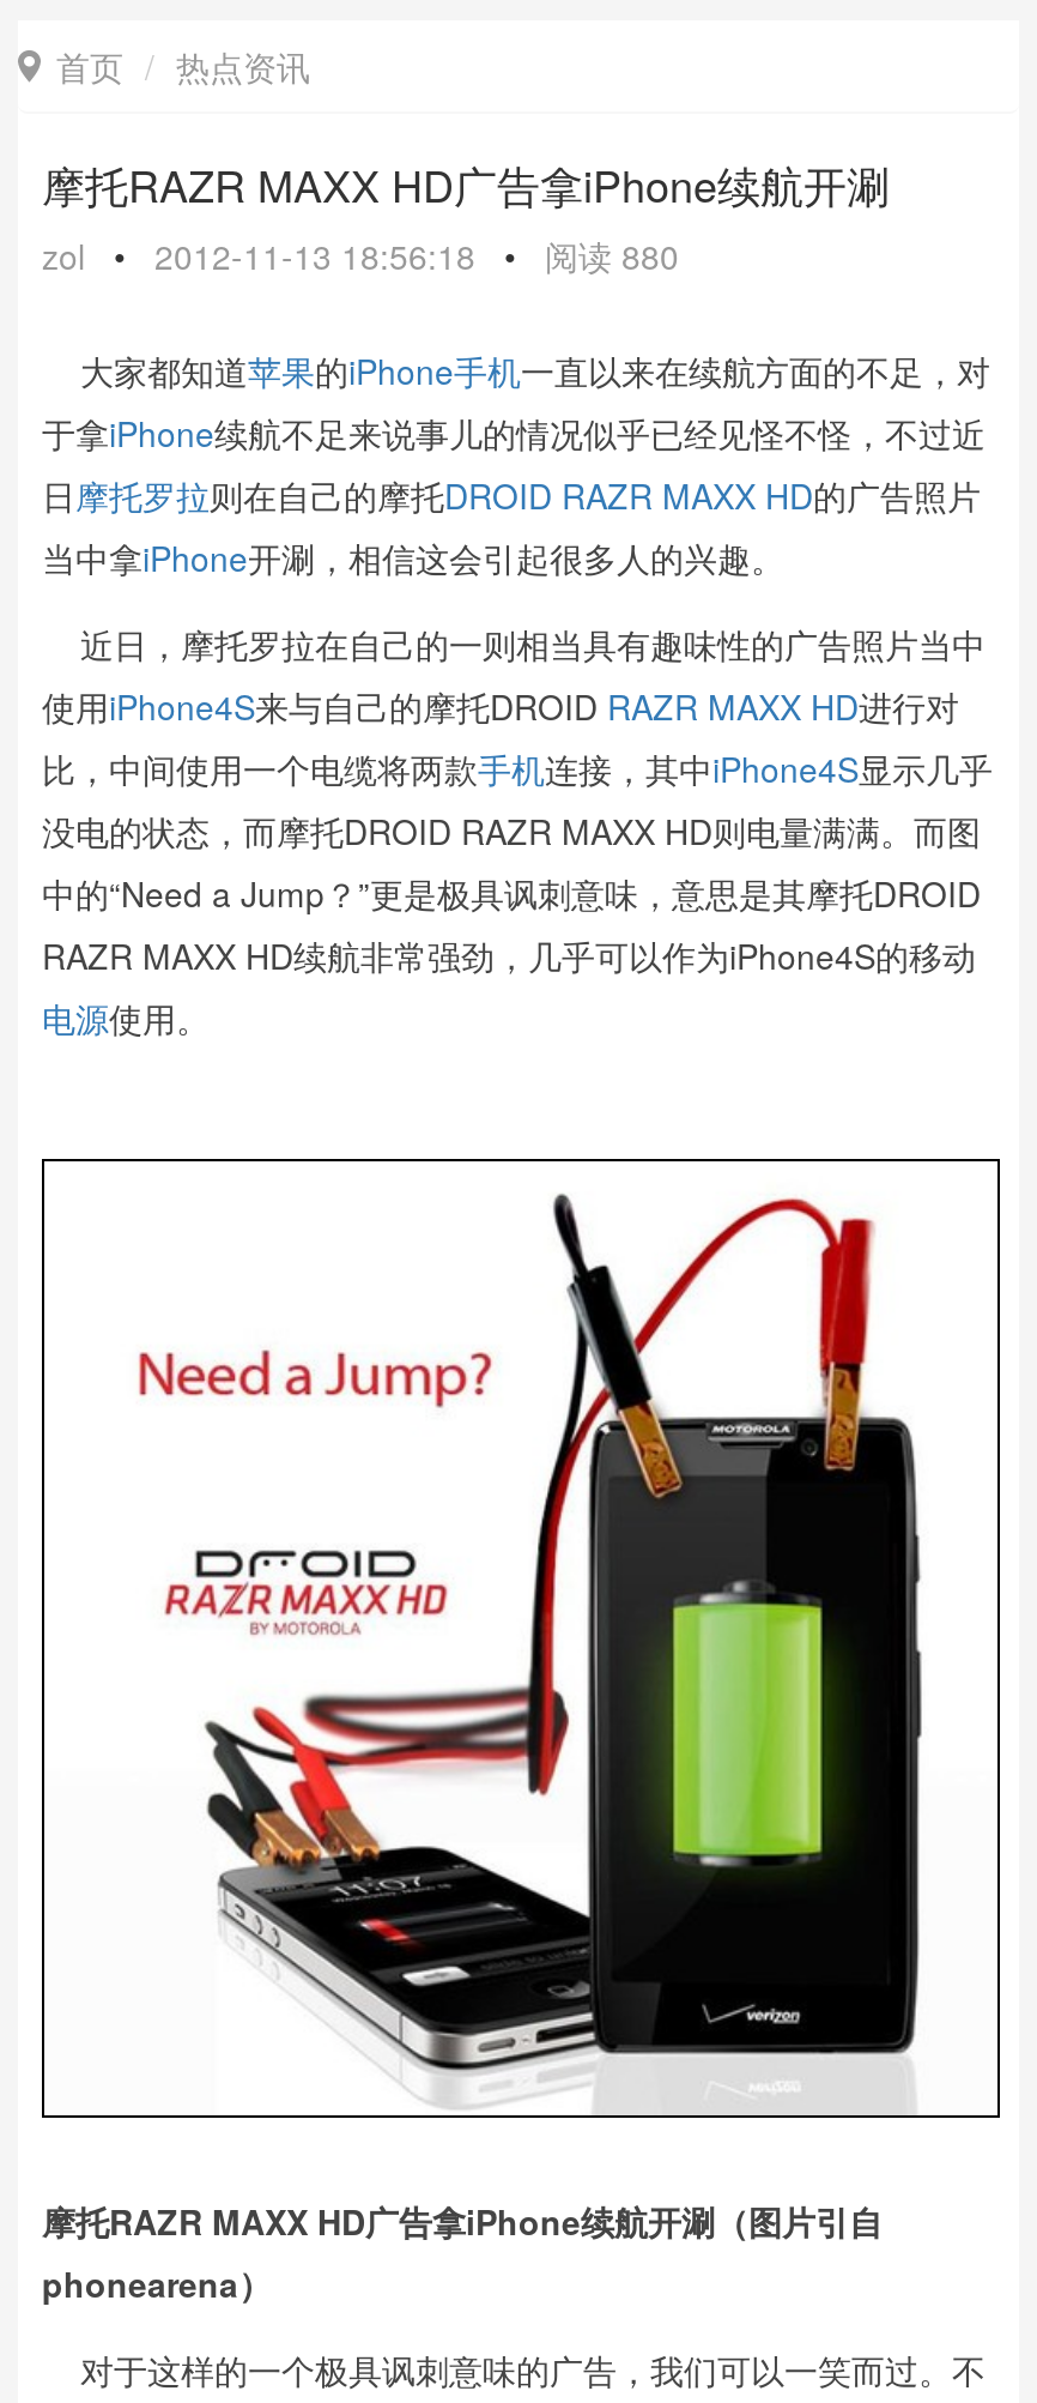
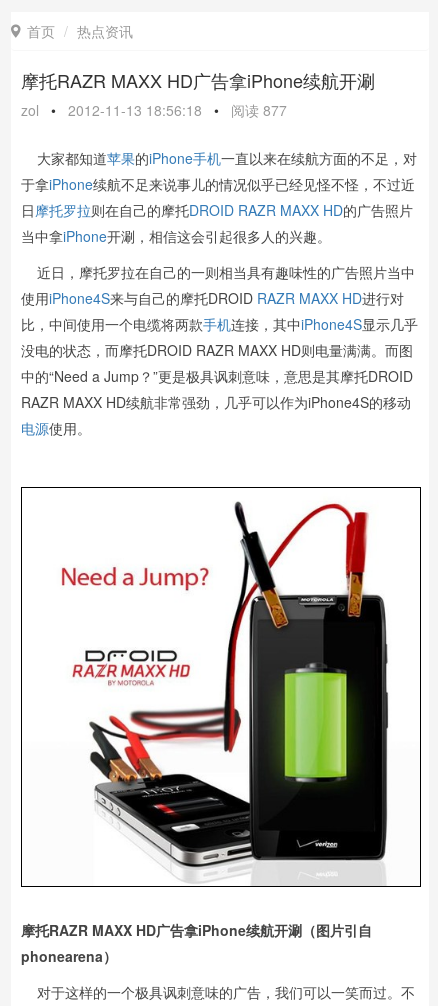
- zol • 2012-11-13 18:56:18 • 阅读880
+ zol • 2012-11-13 18:56:18 • 阅读877
